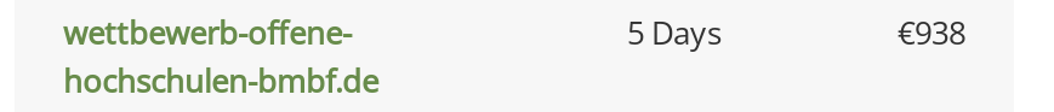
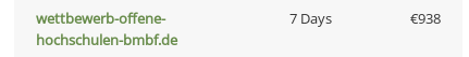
- 5 Days
+ 7 Days
